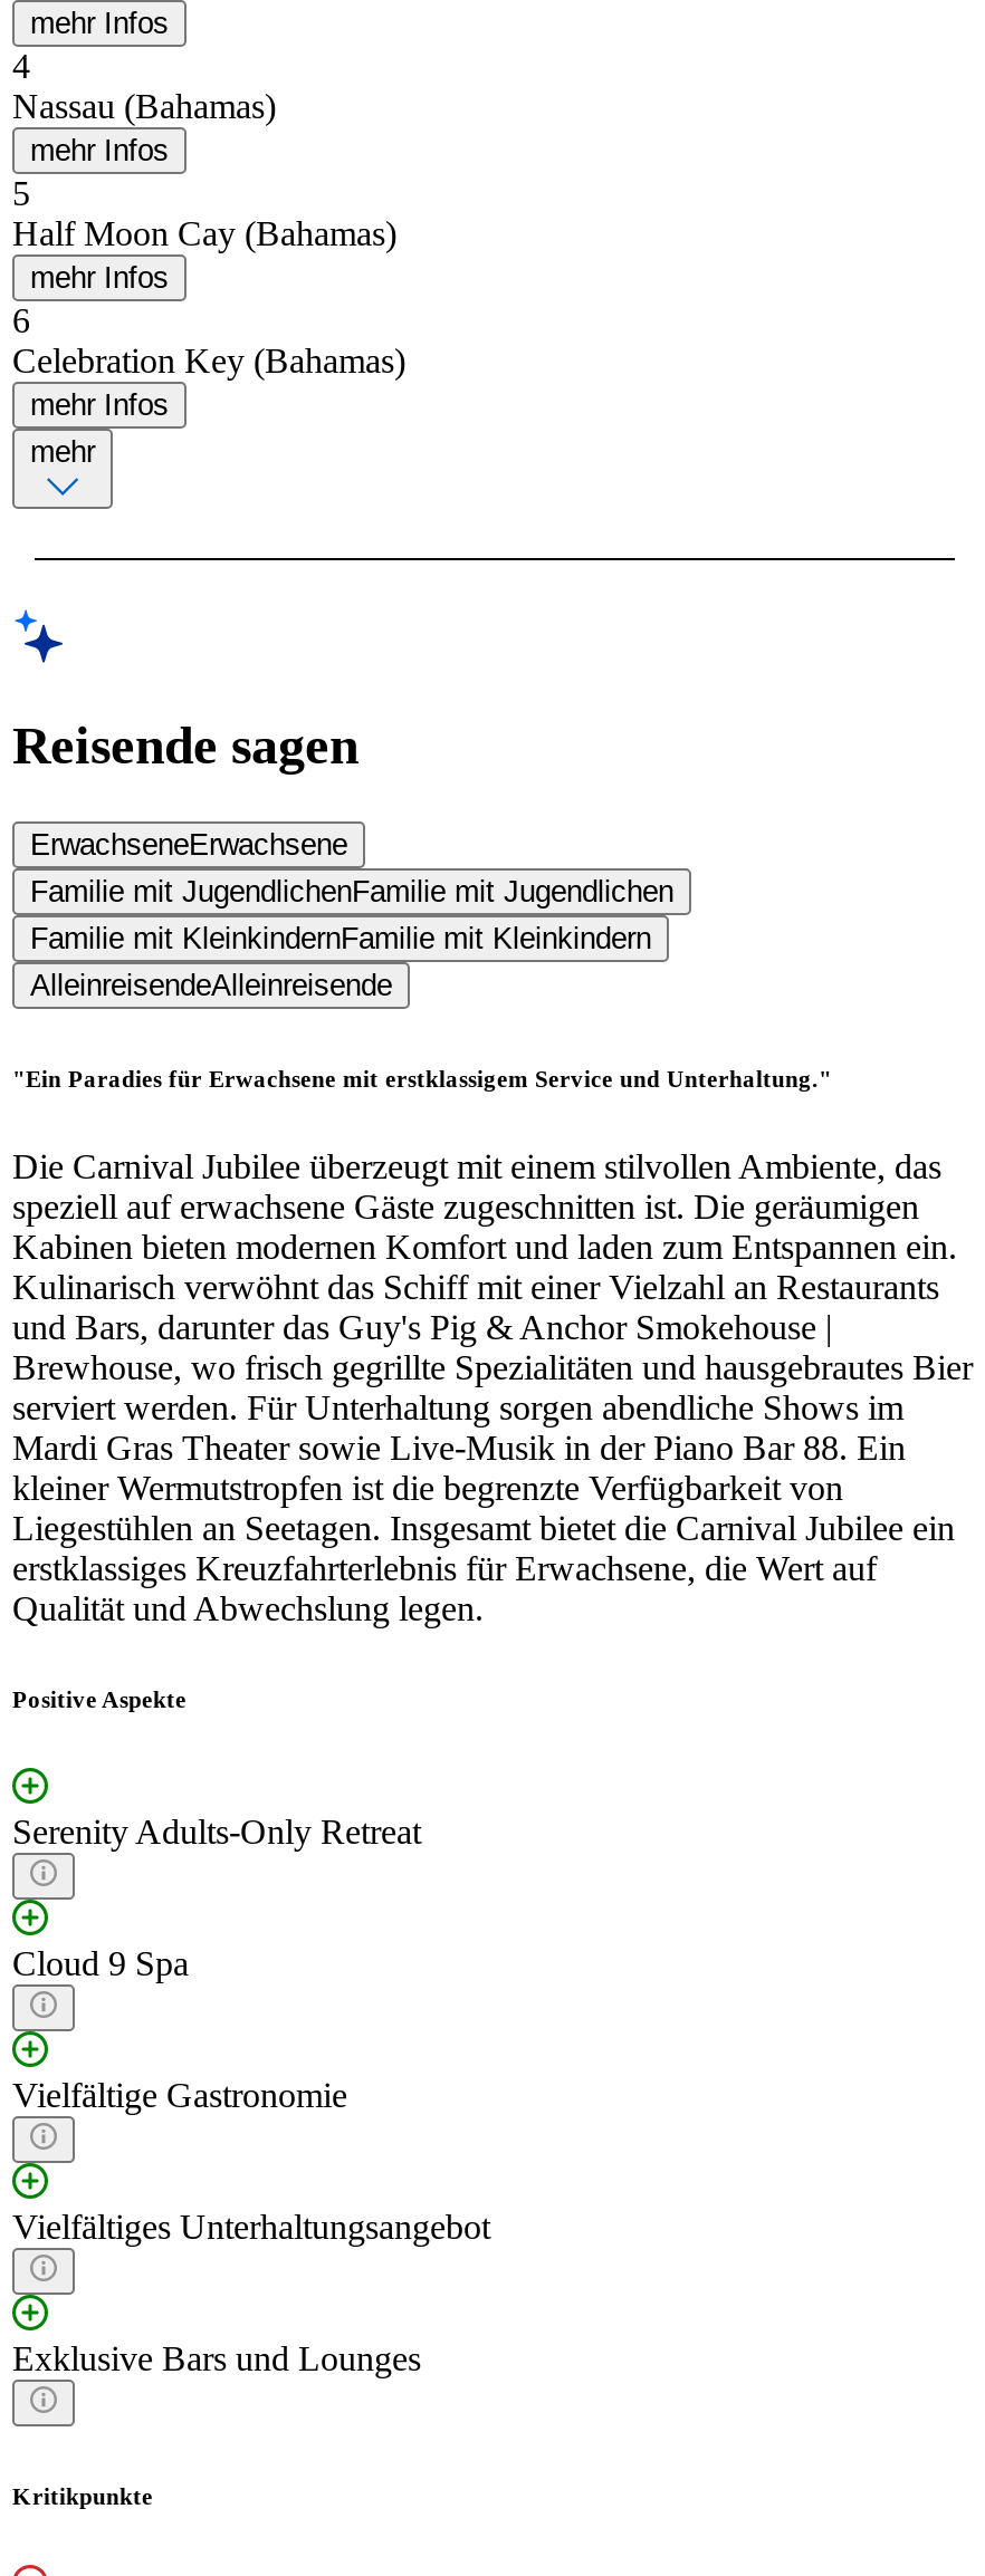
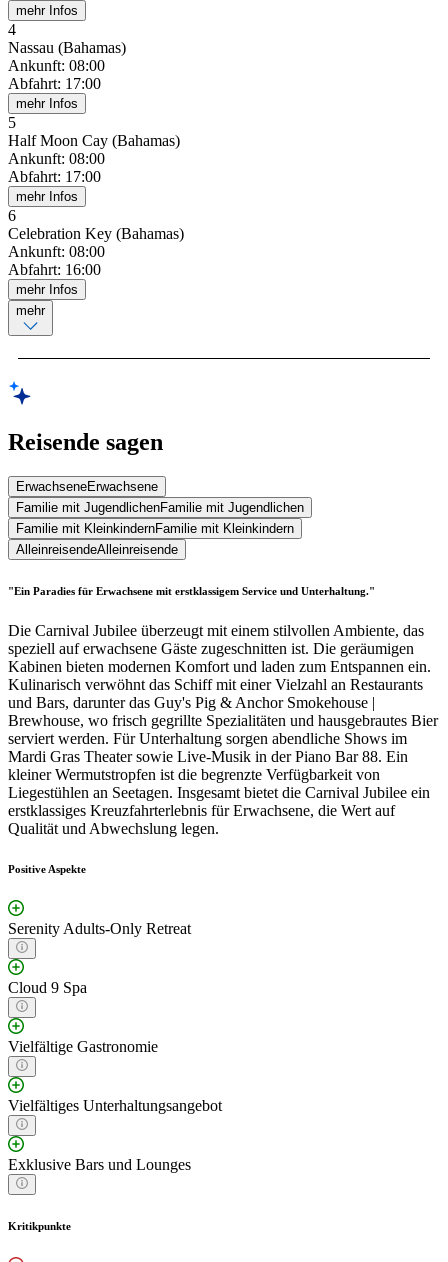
+ Ankunft: 08:00
+ Abfahrt: 17:00

+ Ankunft: 08:00
+ Abfahrt: 17:00

+ Ankunft: 08:00
+ Abfahrt: 16:00
